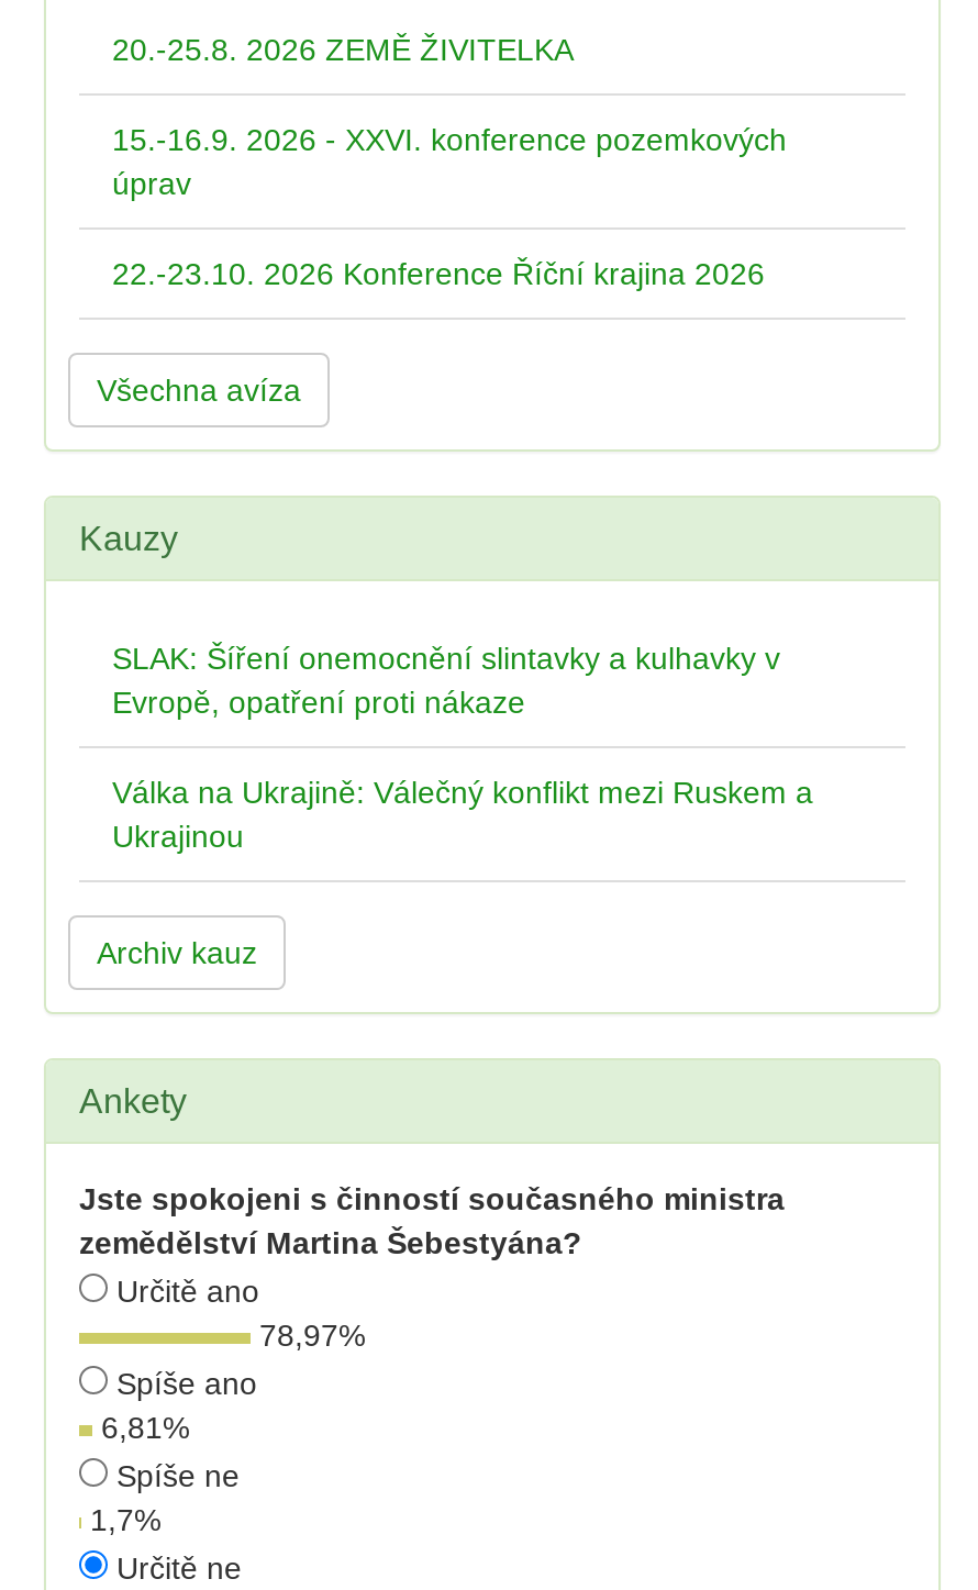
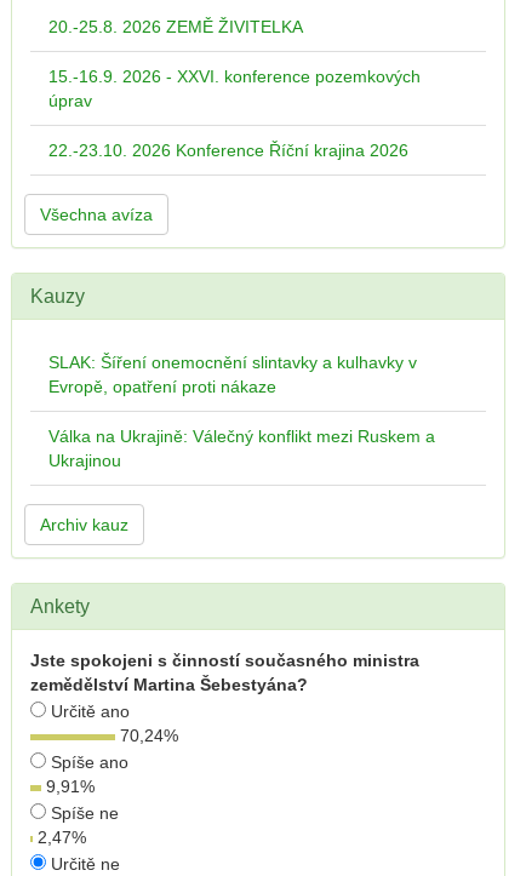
- 78,97%
+ 70,24%

- 6,81%
+ 9,91%

- 1,7%
+ 2,47%
